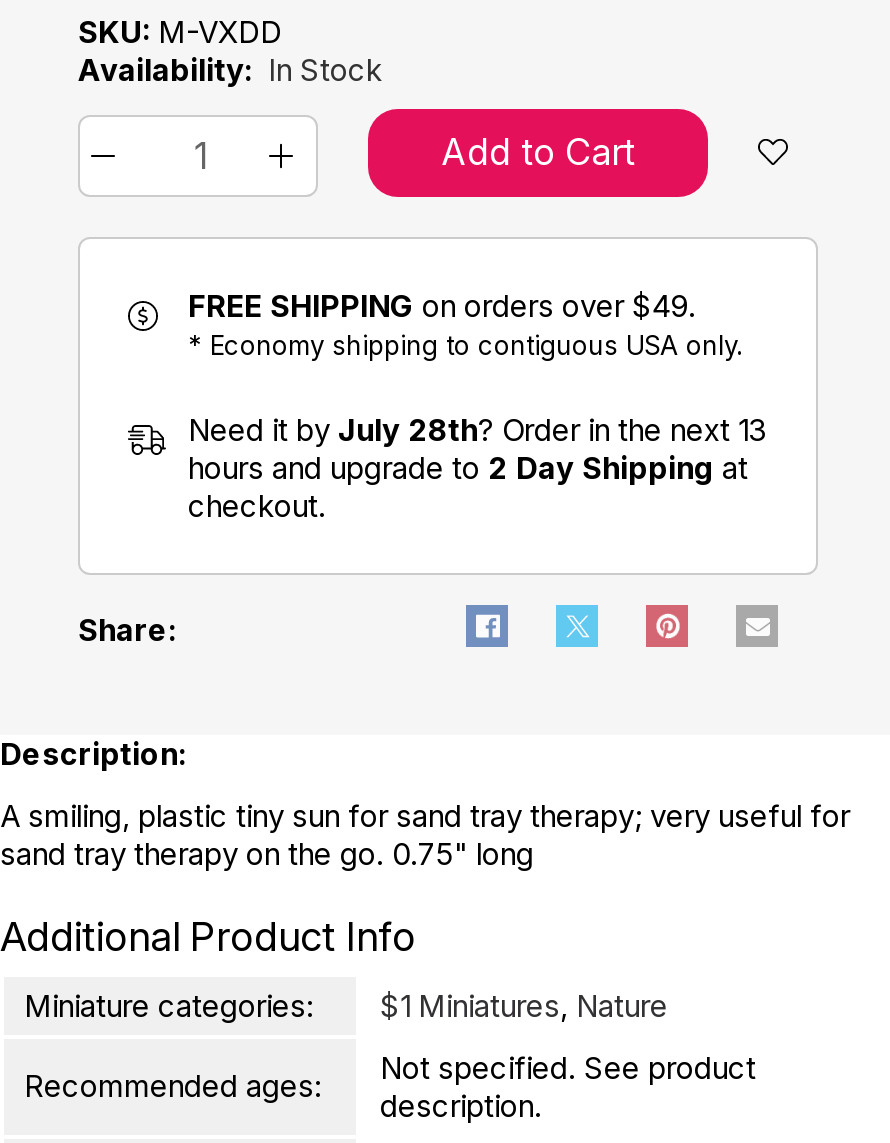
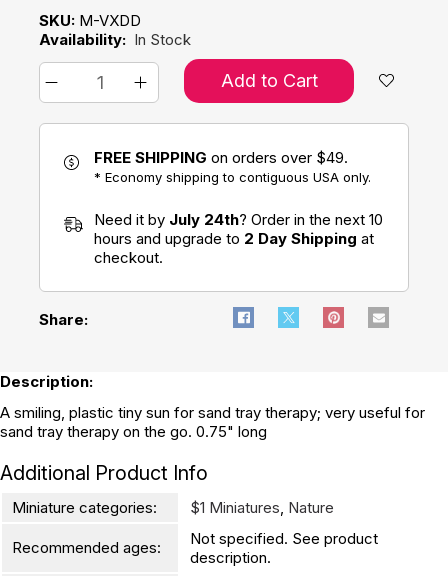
- Need it by July 28th? Order in the next 13
+ Need it by July 24th? Order in the next 10
